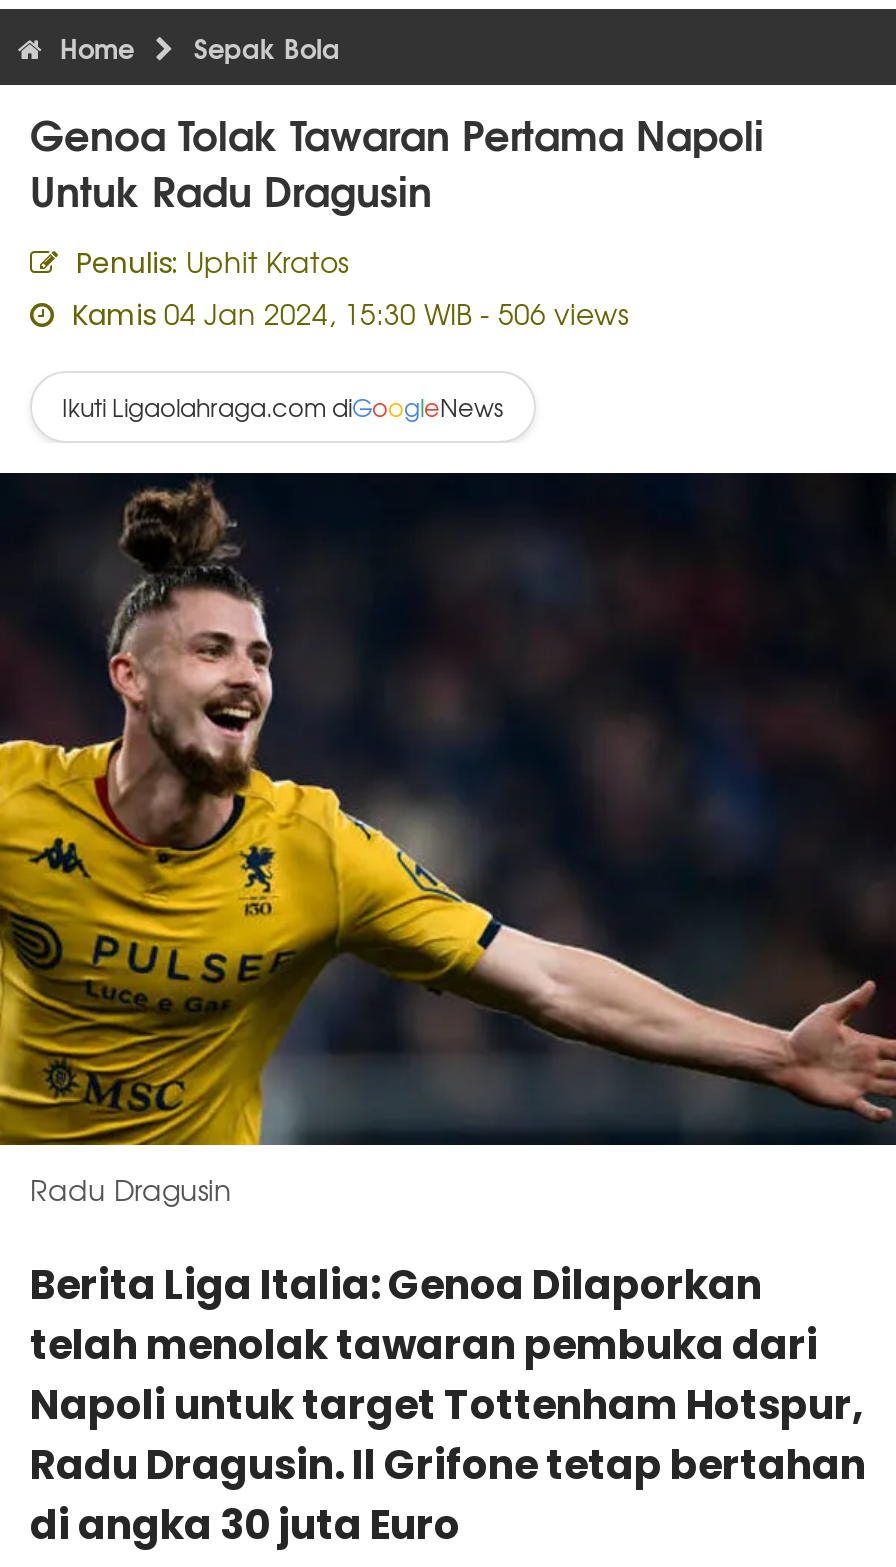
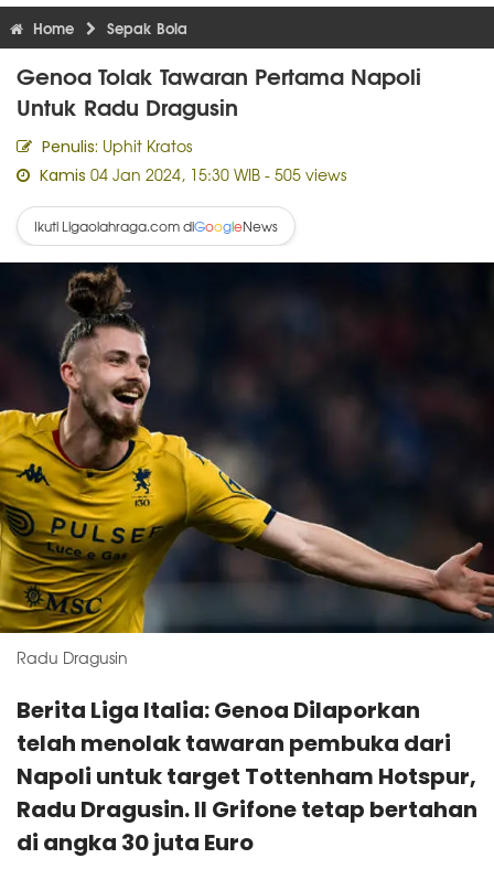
- Kamis 04 Jan 2024, 15:30 WIB - 506 views
+ Kamis 04 Jan 2024, 15:30 WIB - 505 views
